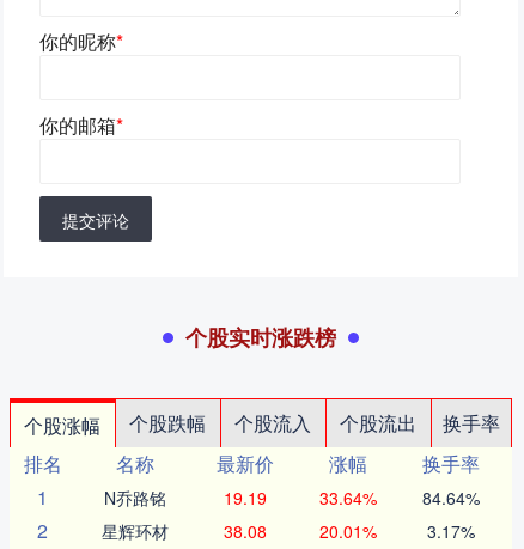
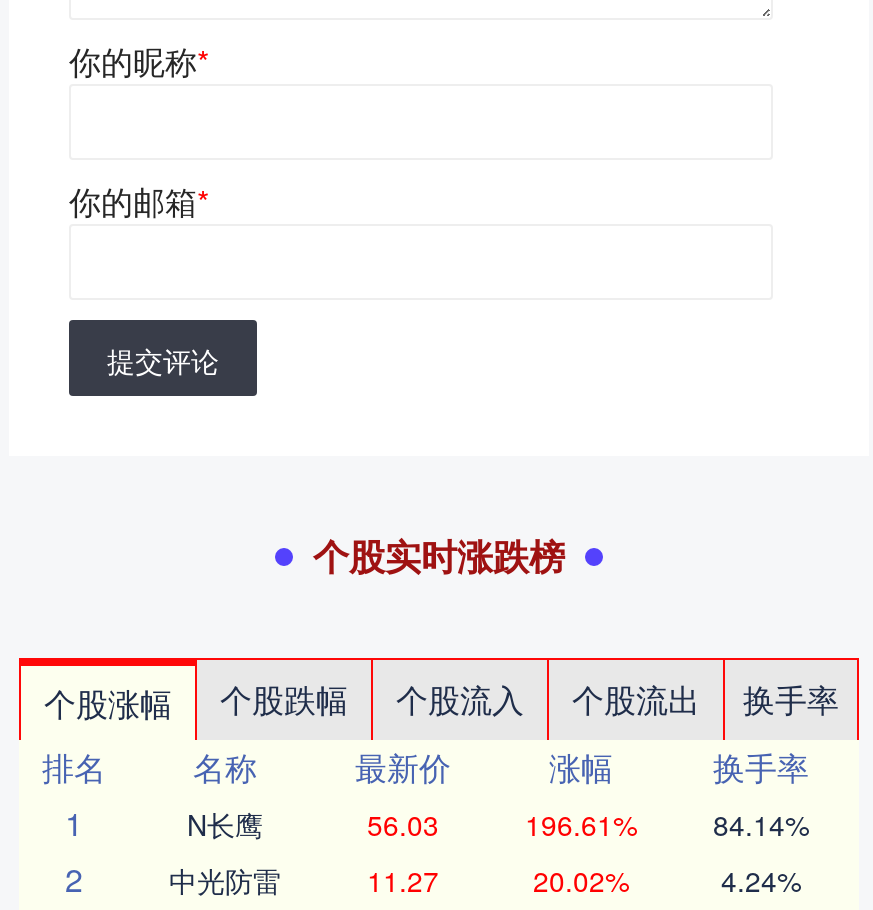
- N乔路铭
- 19.19
- 33.64%
- 84.64%
+ N长鹰
+ 56.03
+ 196.61%
+ 84.14%

- 星辉环材
- 38.08
- 20.01%
- 3.17%
+ 中光防雷
+ 11.27
+ 20.02%
+ 4.24%
